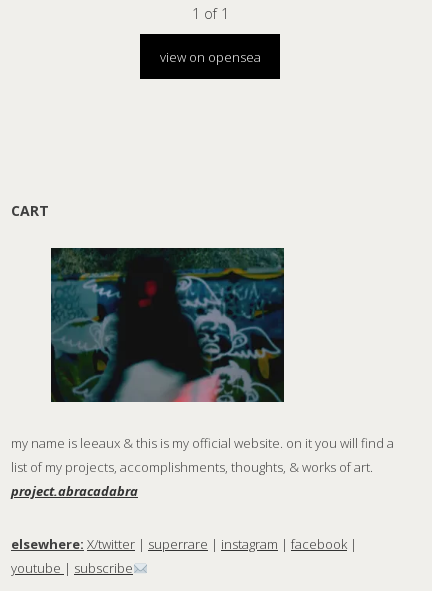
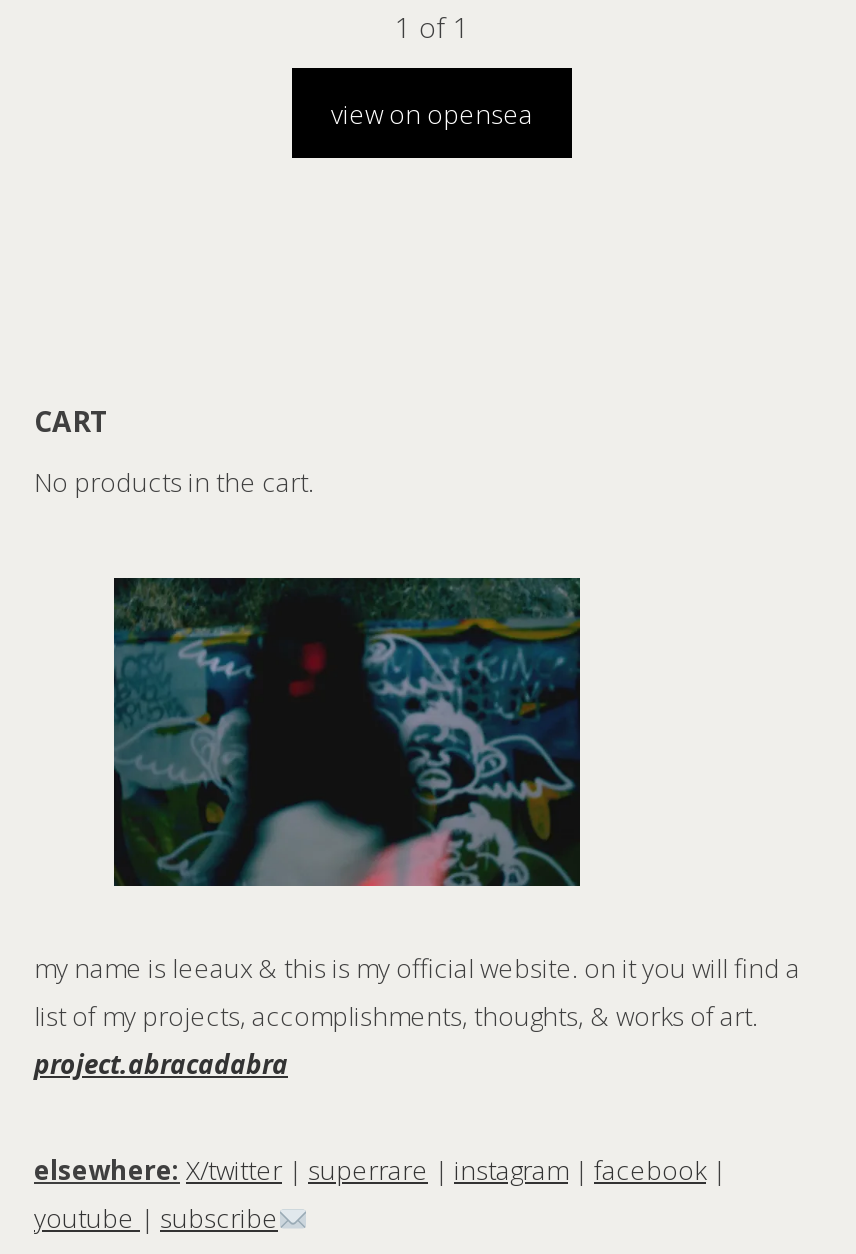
+ No products in the cart.
